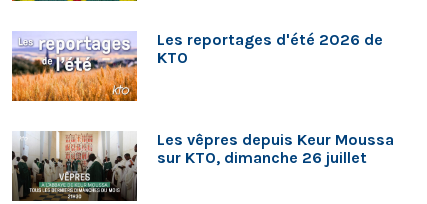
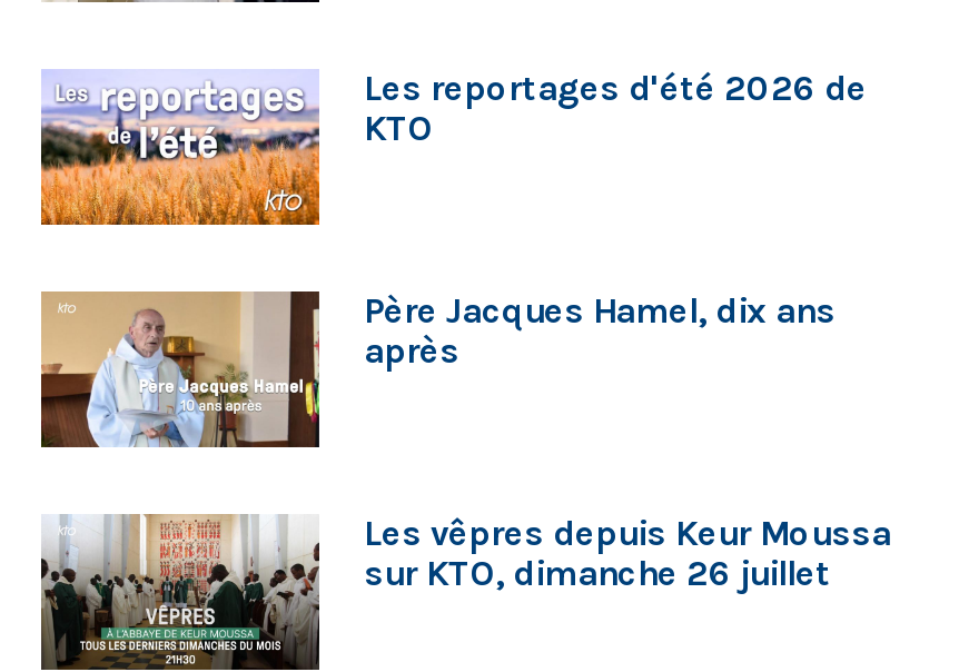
+ [image]
+ Père Jacques Hamel, dix ans
+ après
